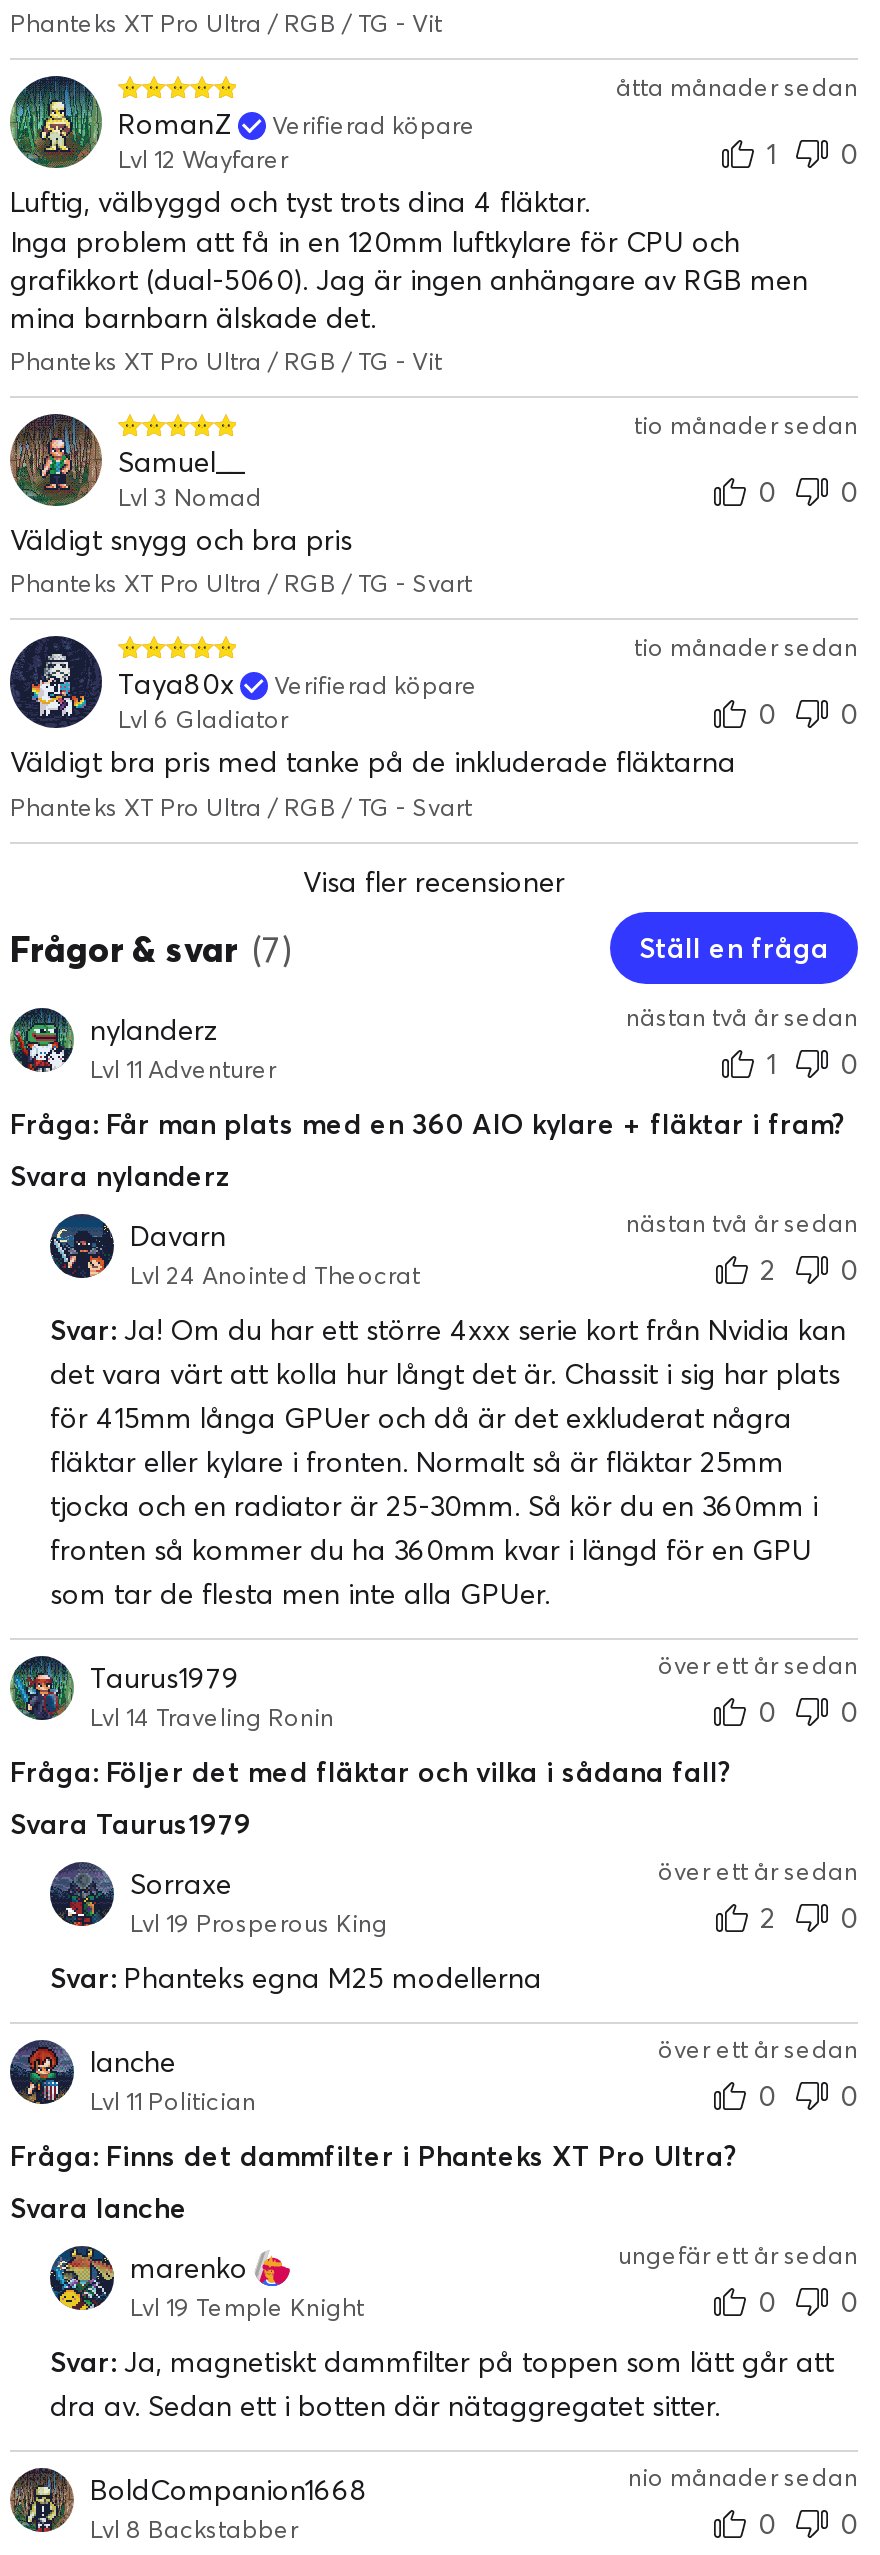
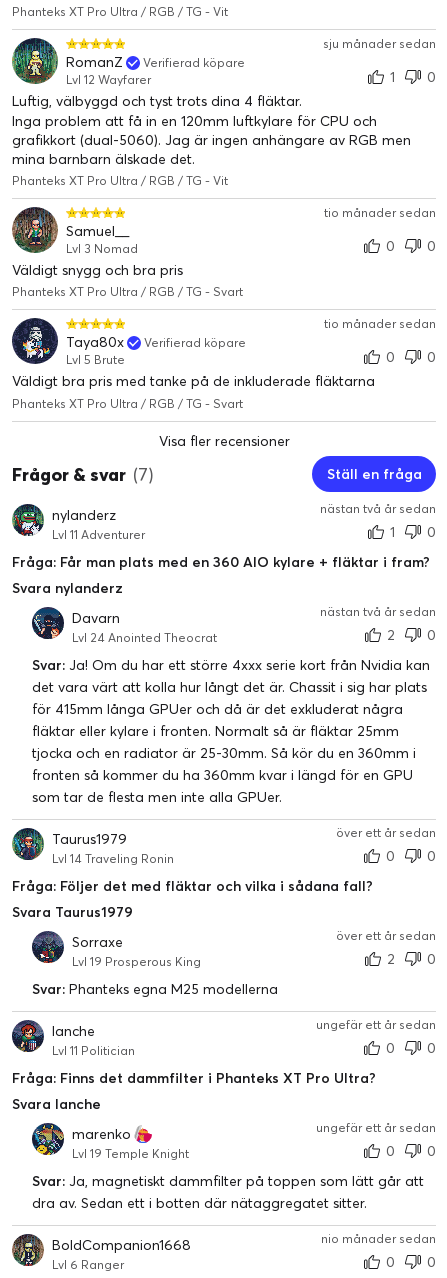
- åtta månader sedan
+ sju månader sedan

- Lvl 6 Gladiator
+ Lvl 5 Brute

- över ett år sedan
+ ungefär ett år sedan

- Lvl 8 Backstabber
+ Lvl 6 Ranger
